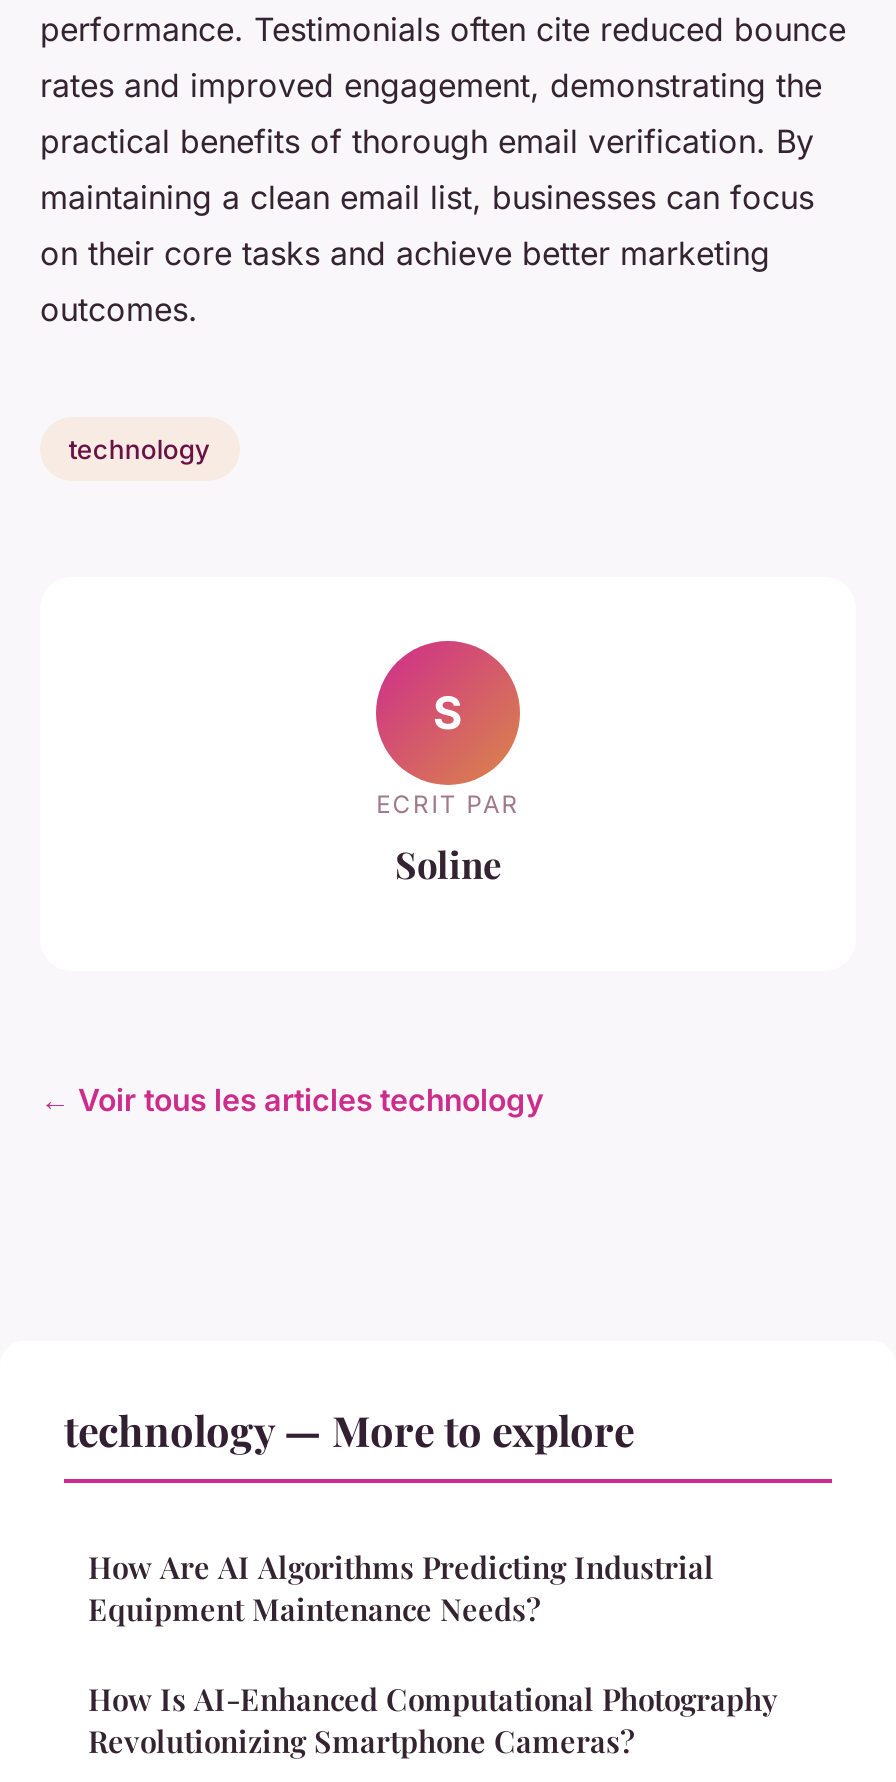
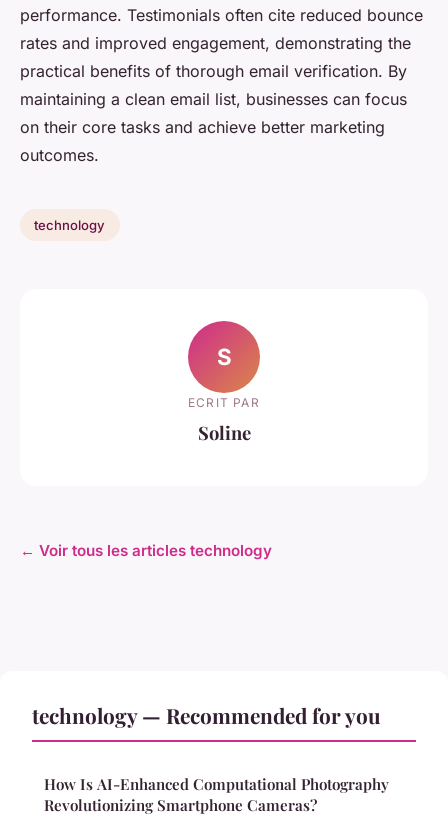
- technology — More to explore
- How Are AI Algorithms Predicting Industrial
- Equipment Maintenance Needs?
+ technology — Recommended for you
